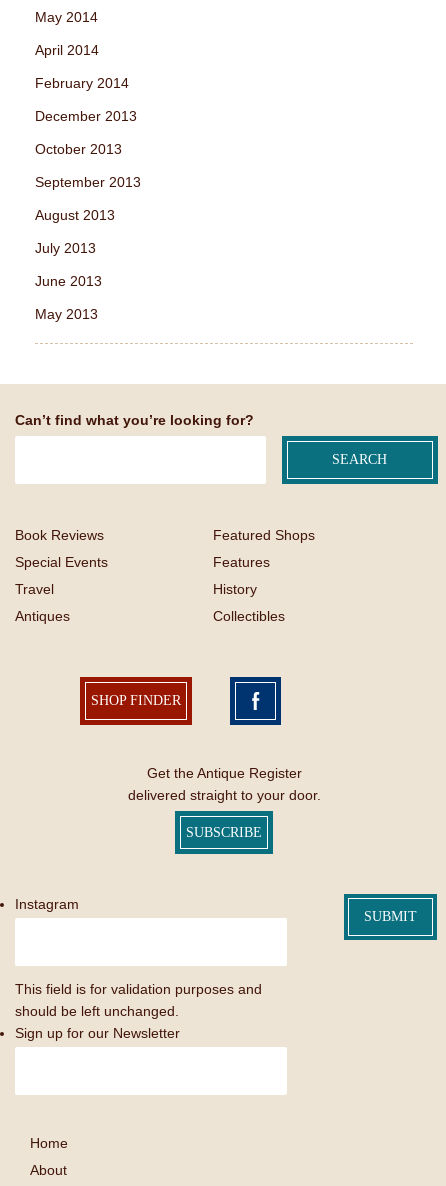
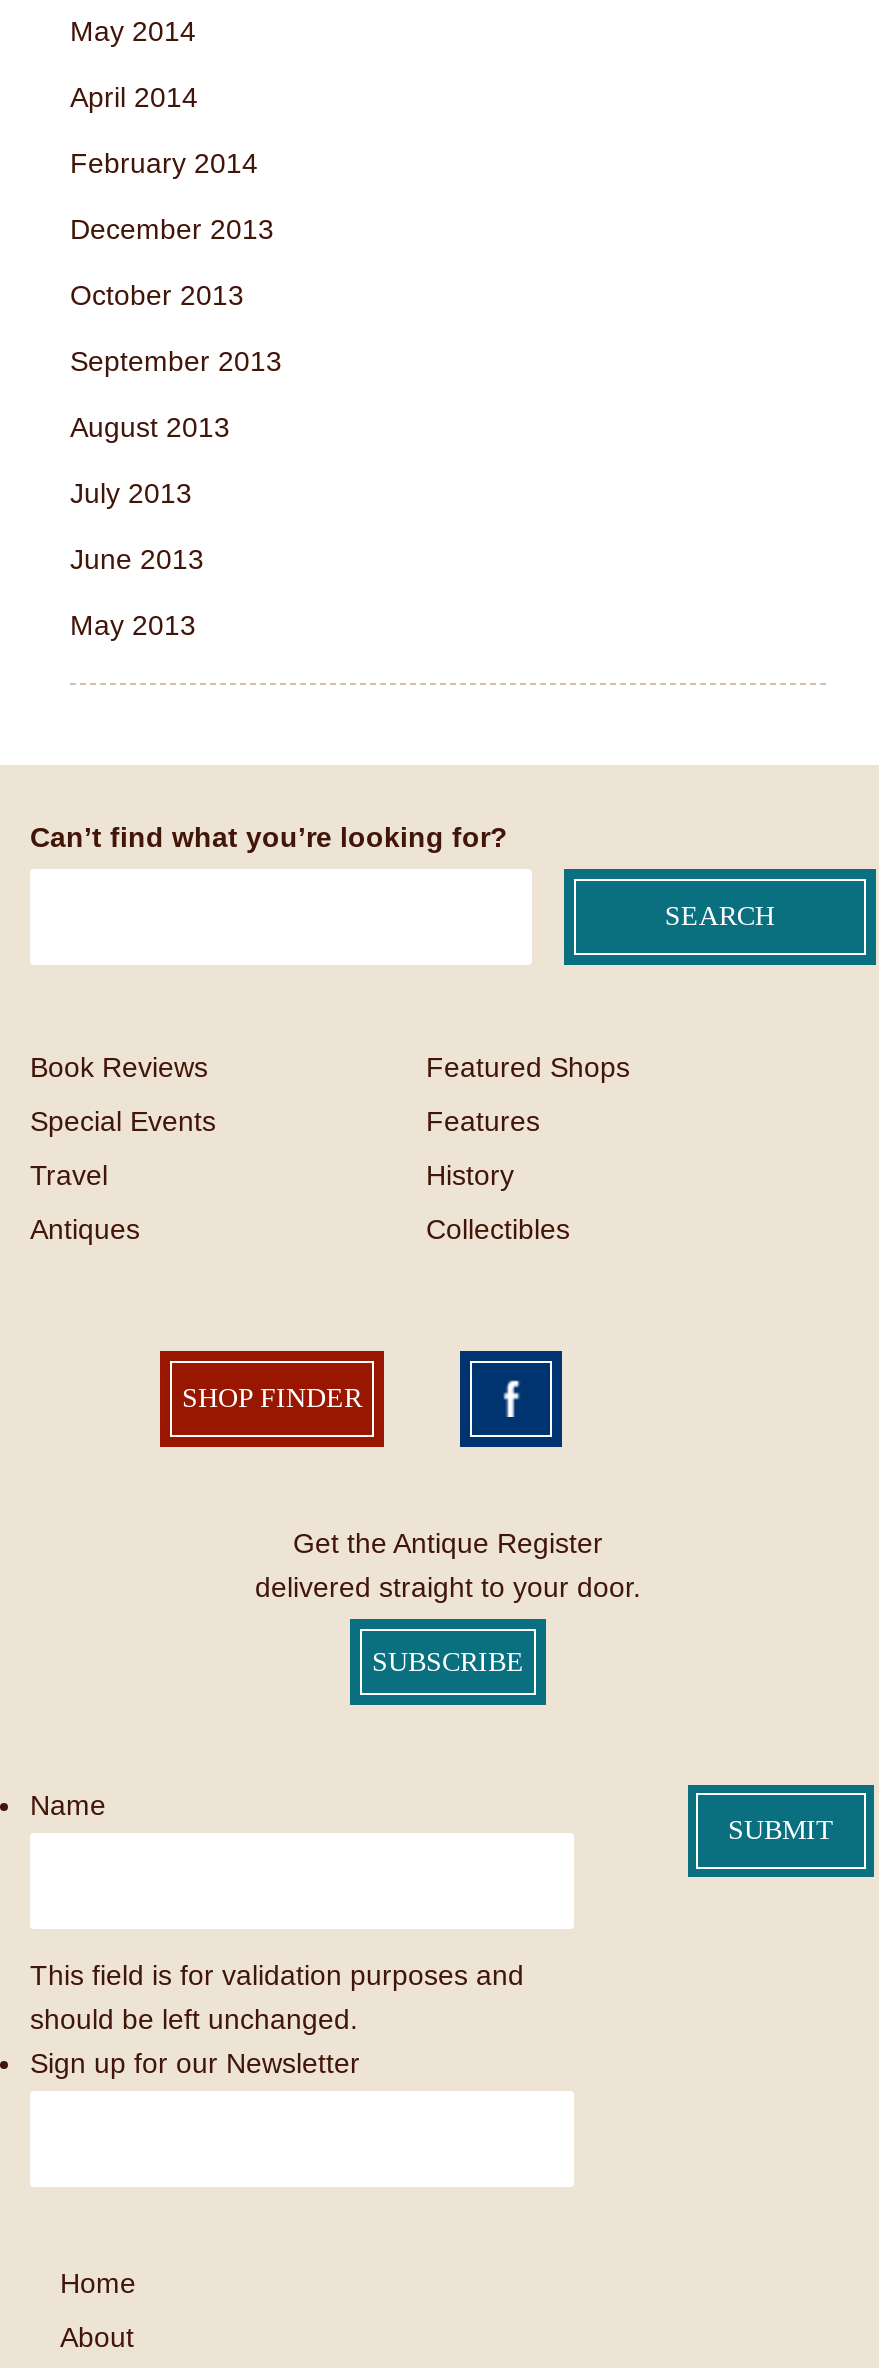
- Instagram
+ Name
